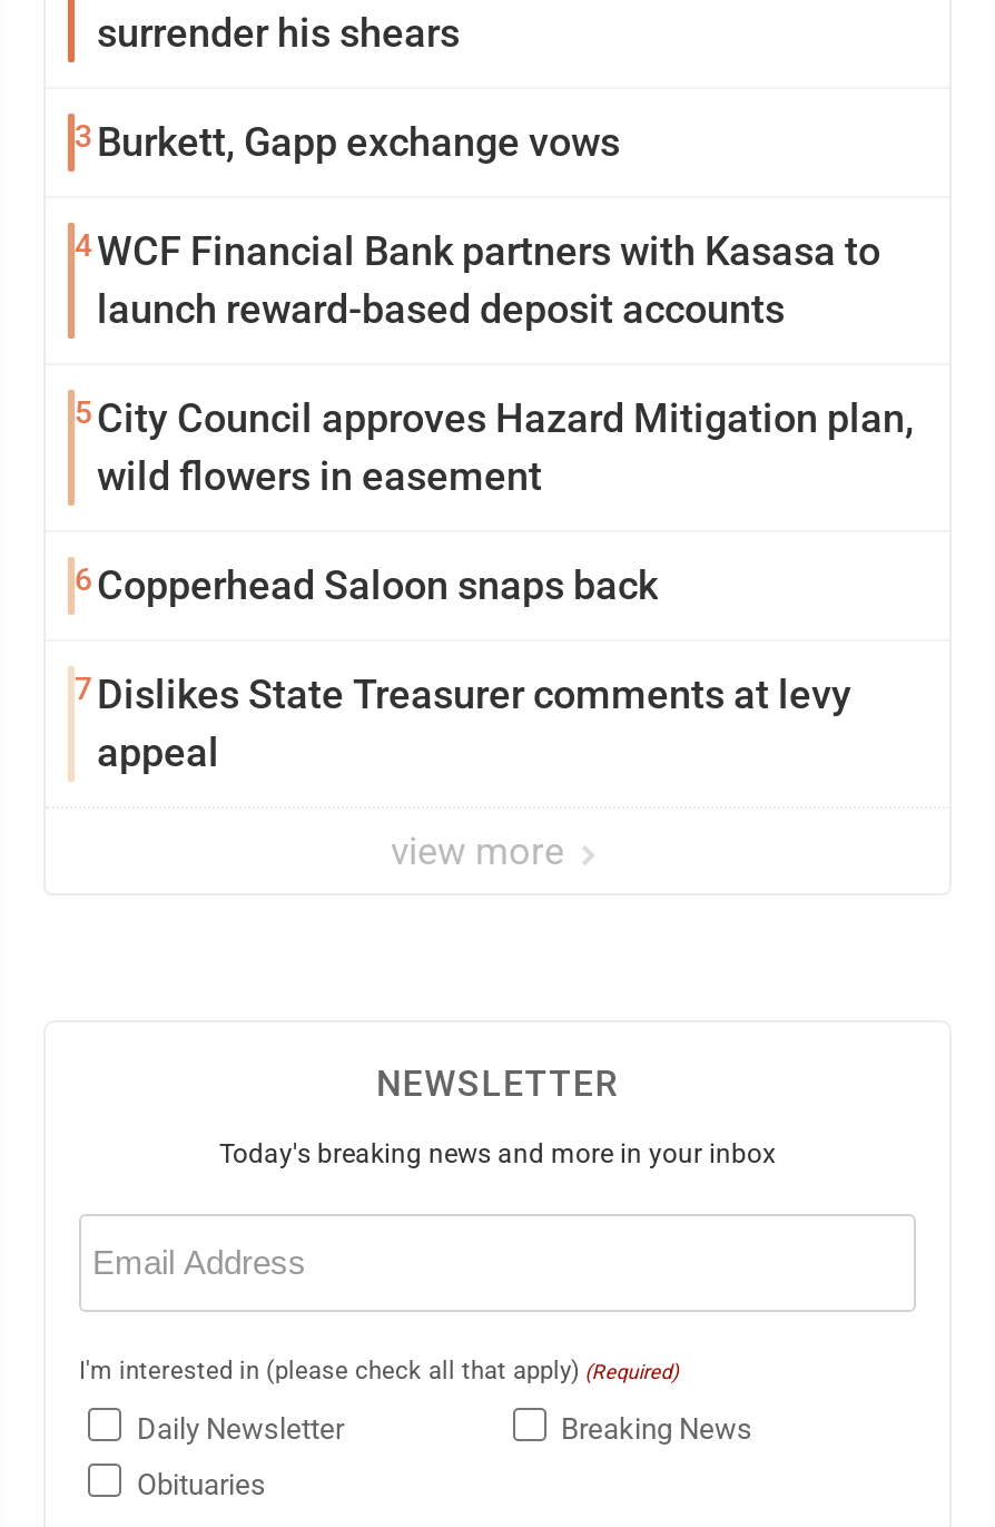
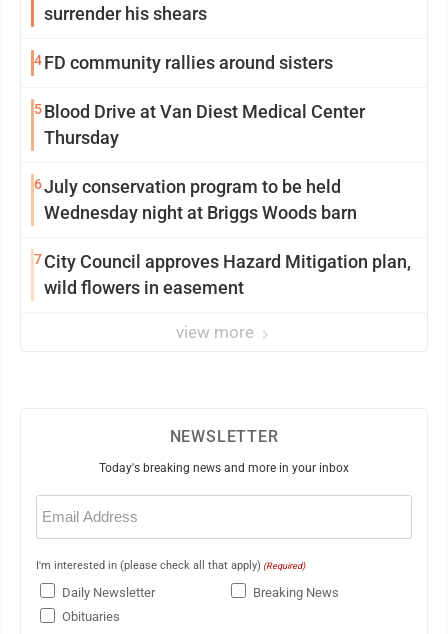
- 3 Burkett, Gapp exchange vows
- 4 WCF Financial Bank partners with Kasasa to
- launch reward-based deposit accounts
- 5 City Council approves Hazard Mitigation plan,
+ 4 FD community rallies around sisters
+ 5 Blood Drive at Van Diest Medical Center
+ Thursday
+ 6 July conservation program to be held
+ Wednesday night at Briggs Woods barn
+ 7 City Council approves Hazard Mitigation plan,

moved down: wild flowers in easement

- 6 Copperhead Saloon snaps back
- 7 Dislikes State Treasurer comments at levy
- appeal
